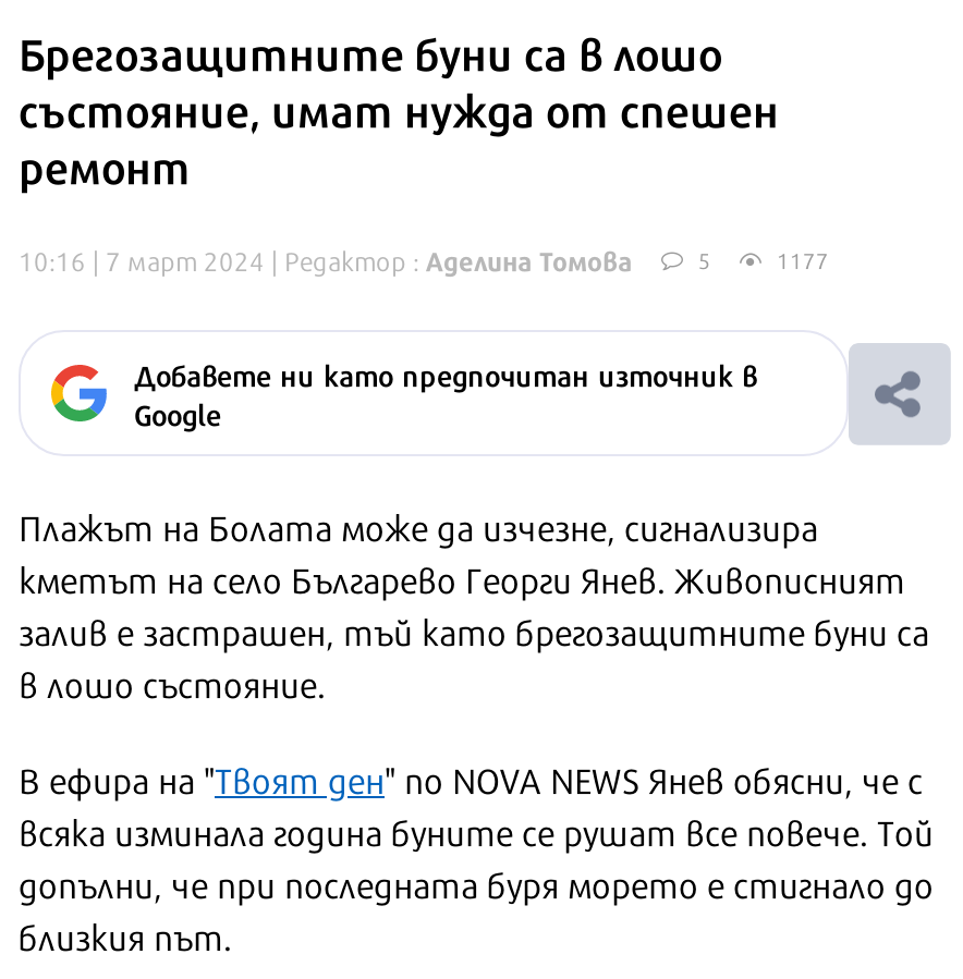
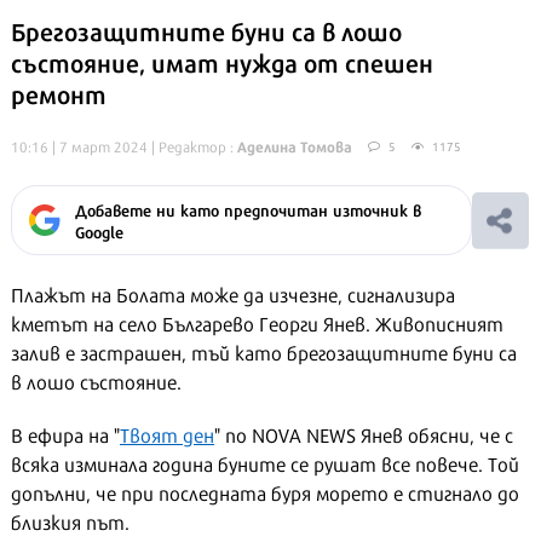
- 1177
+ 1175
